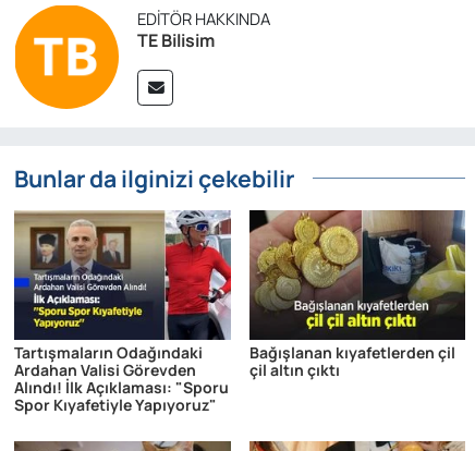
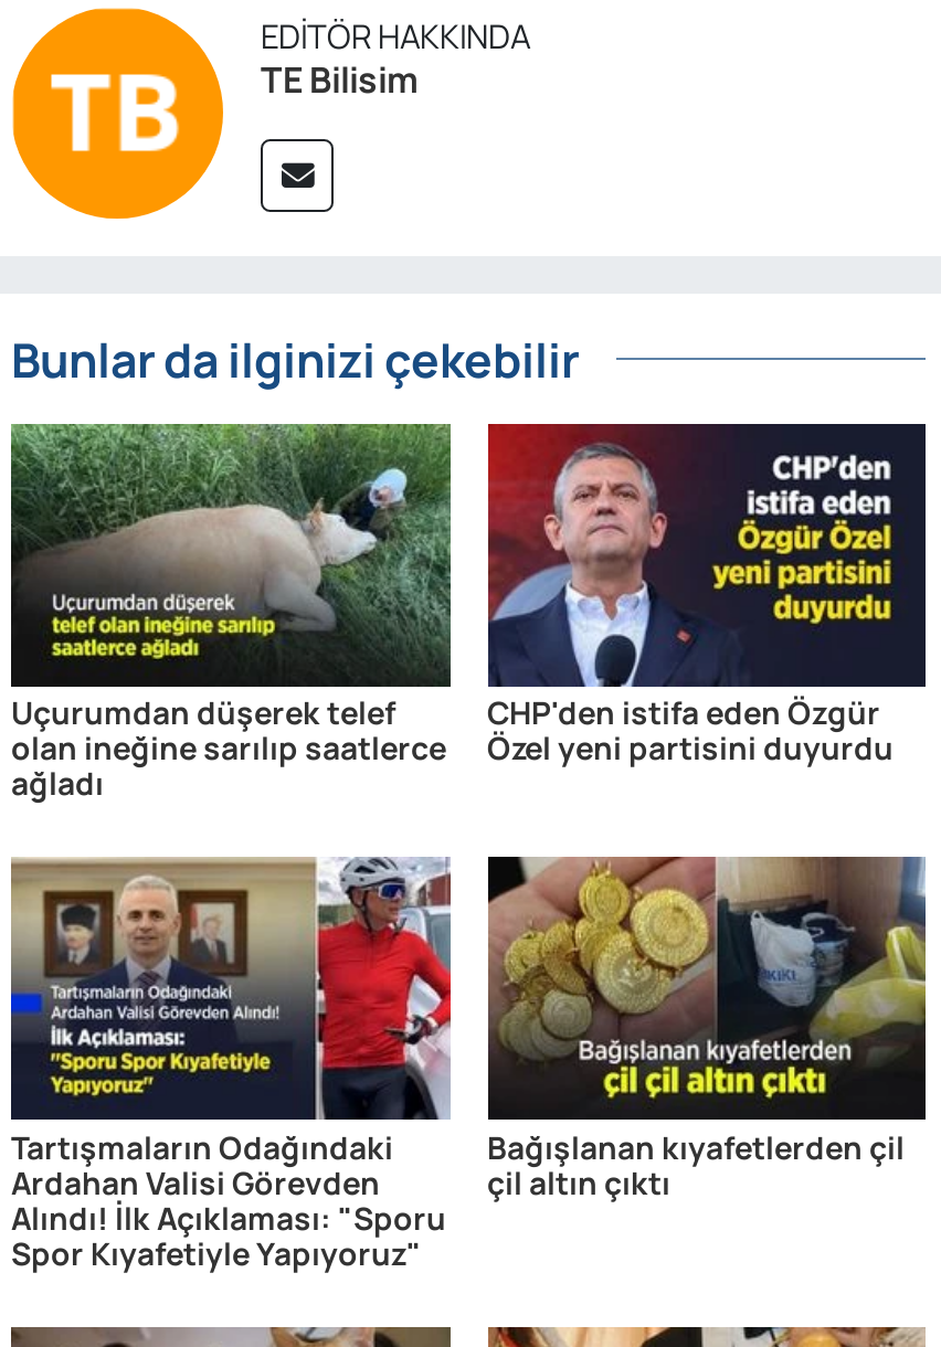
+ [image]
+ Uçurumdan düşerek telef
+ olan ineğine sarılıp saatlerce
+ ağladı

+ [image]
+ CHP'den istifa eden Özgür
+ Özel yeni partisini duyurdu
